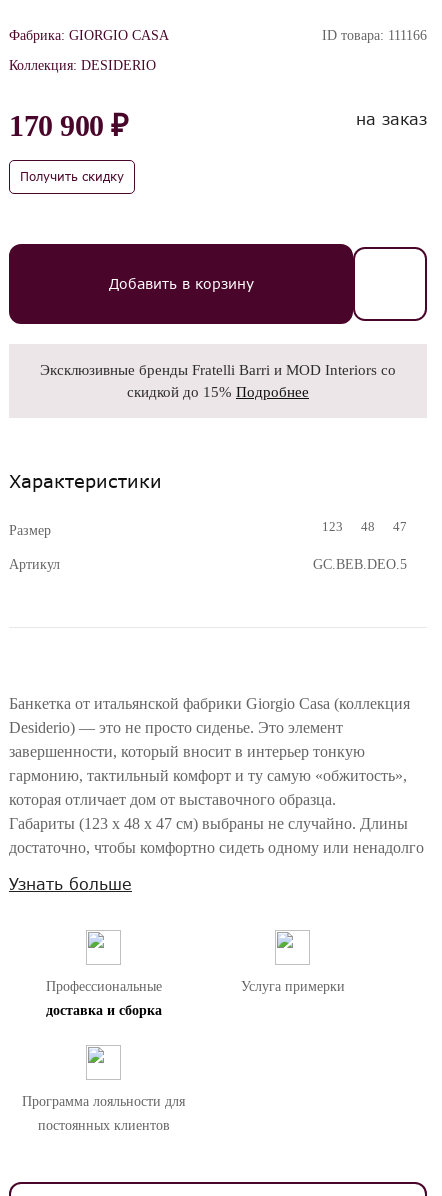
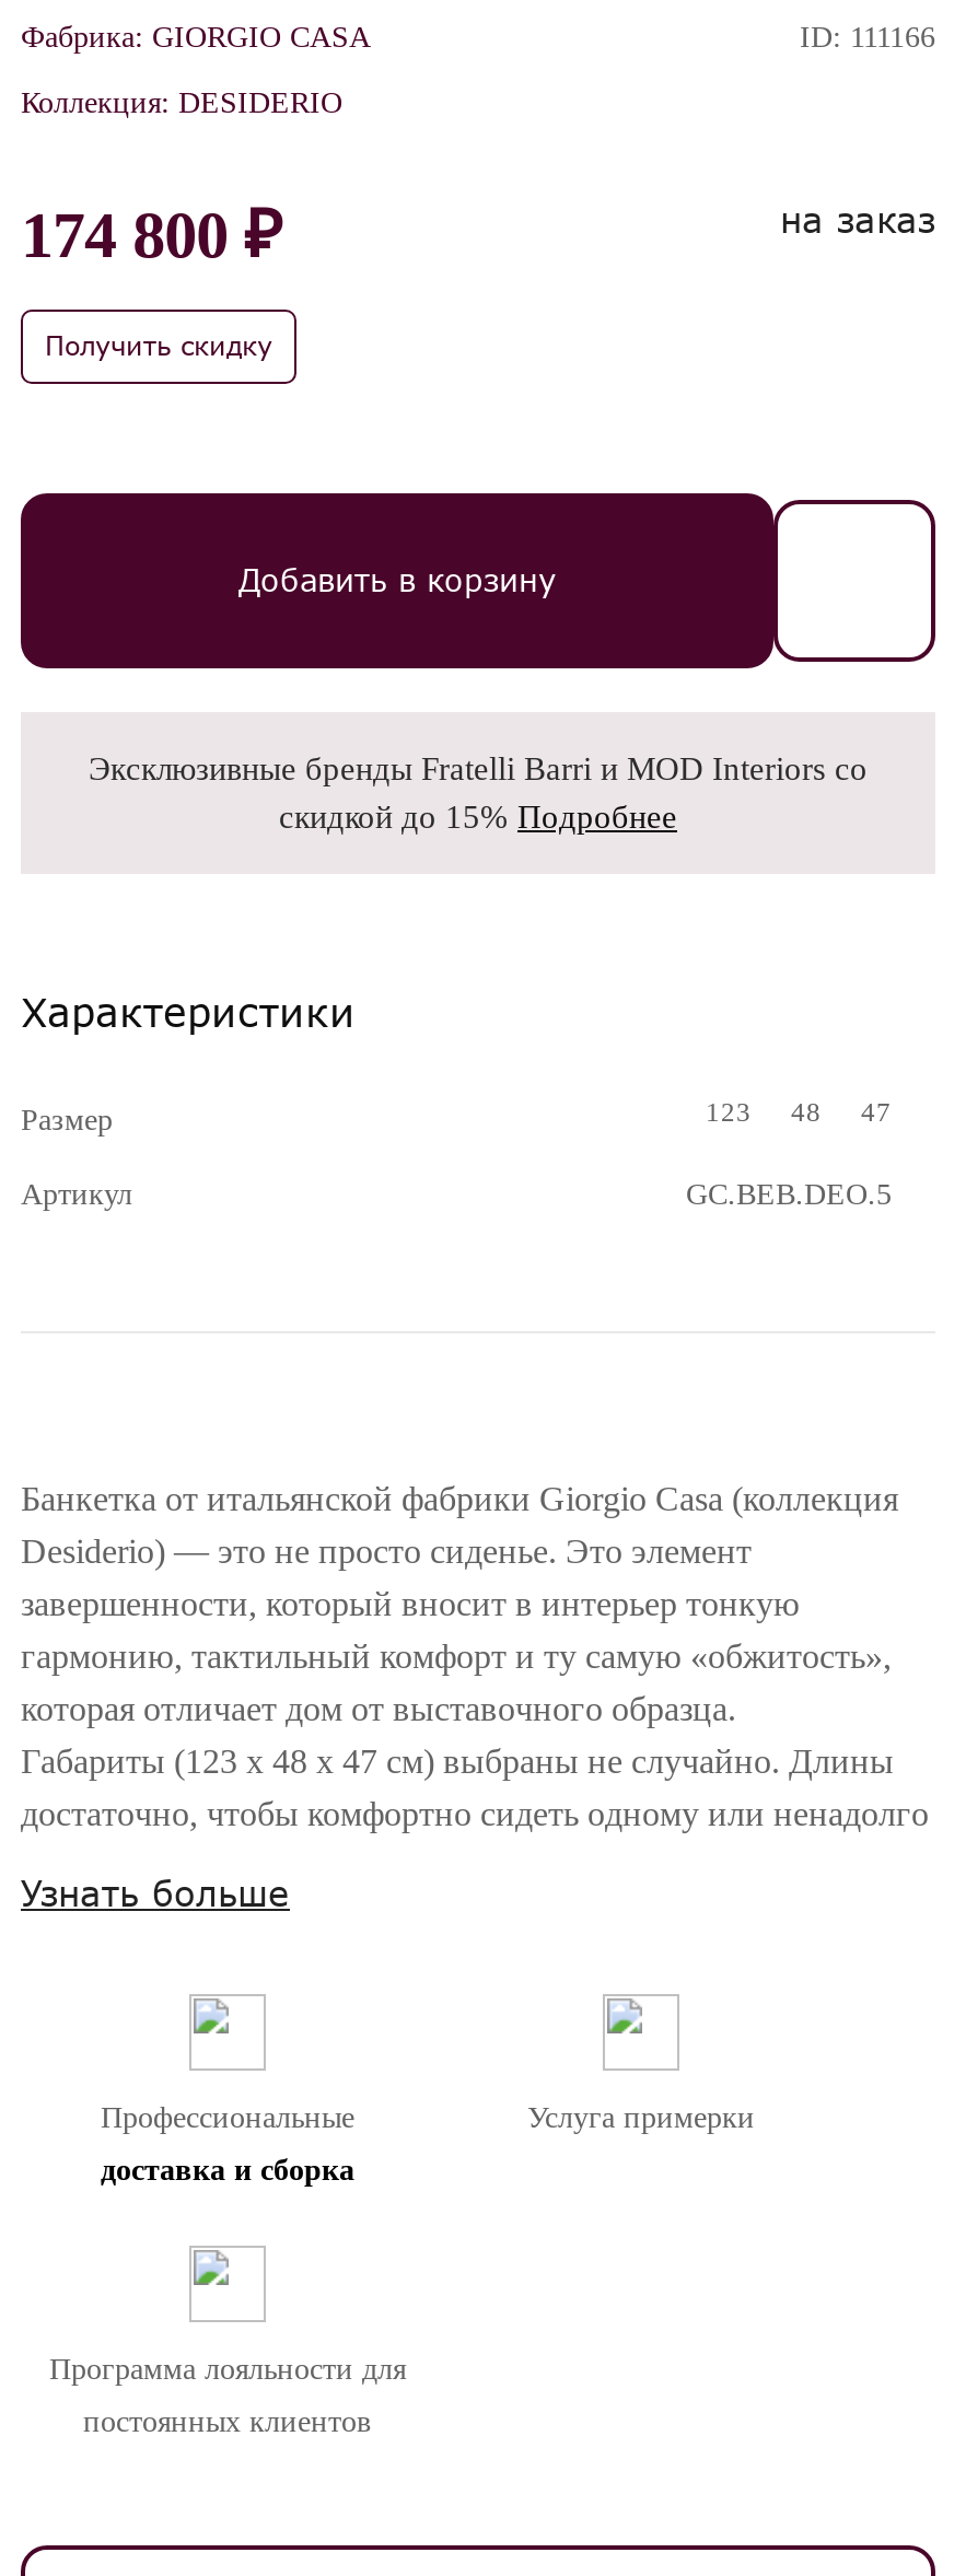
- ID товара: 111166
+ ID: 111166

- 170 900 ₽
+ 174 800 ₽
